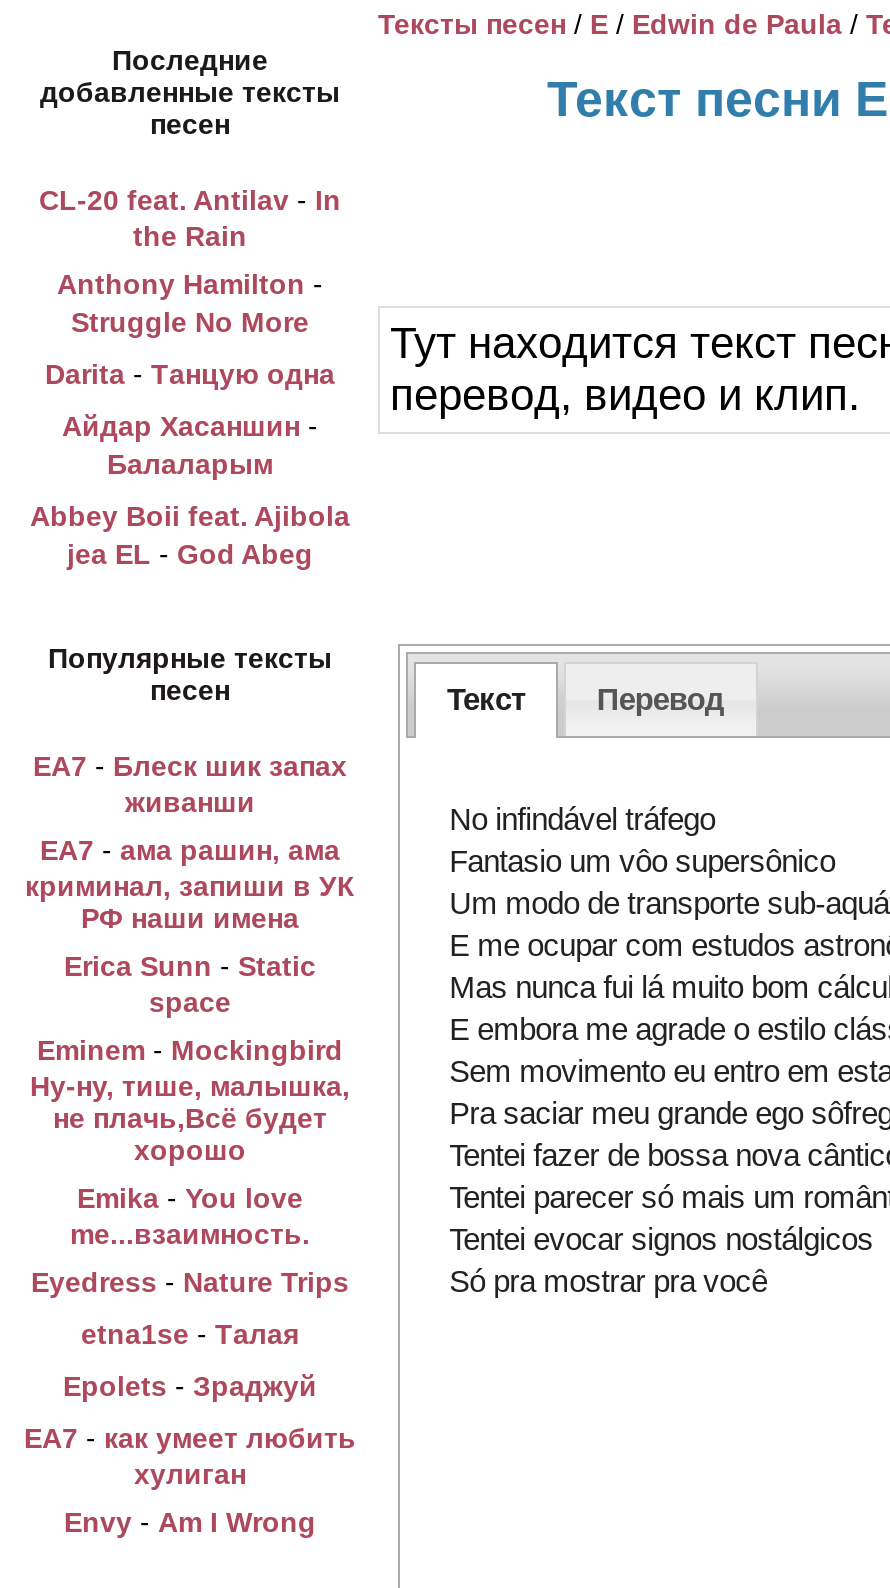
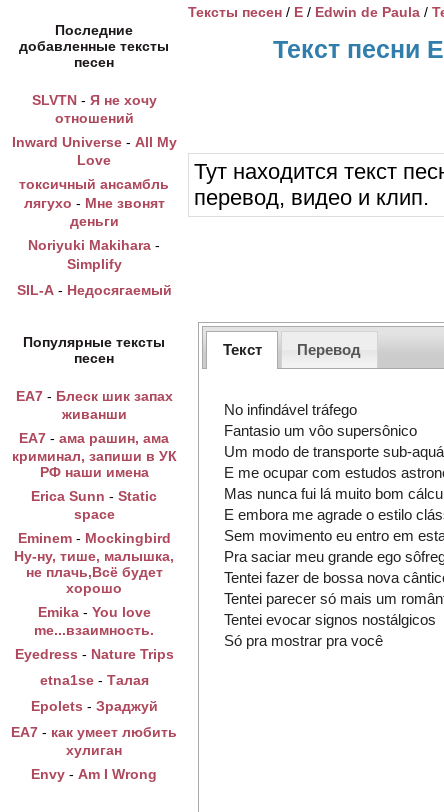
- CL-20 feat. Antilav - In
- the Rain
+ SLVTN - Я не хочу
+ отношений

- Anthony Hamilton -
- Struggle No More
+ Inward Universe - All My
+ Love

- Darita - Танцую одна
+ токсичный ансамбль
+ лягухо - Мне звонят
+ деньги

- Айдар Хасаншин -
- Балаларым
+ Noriyuki Makihara -
+ Simplify

- Abbey Boii feat. Ajibola
- jea EL - God Abeg
+ SIL-A - Недосягаемый
